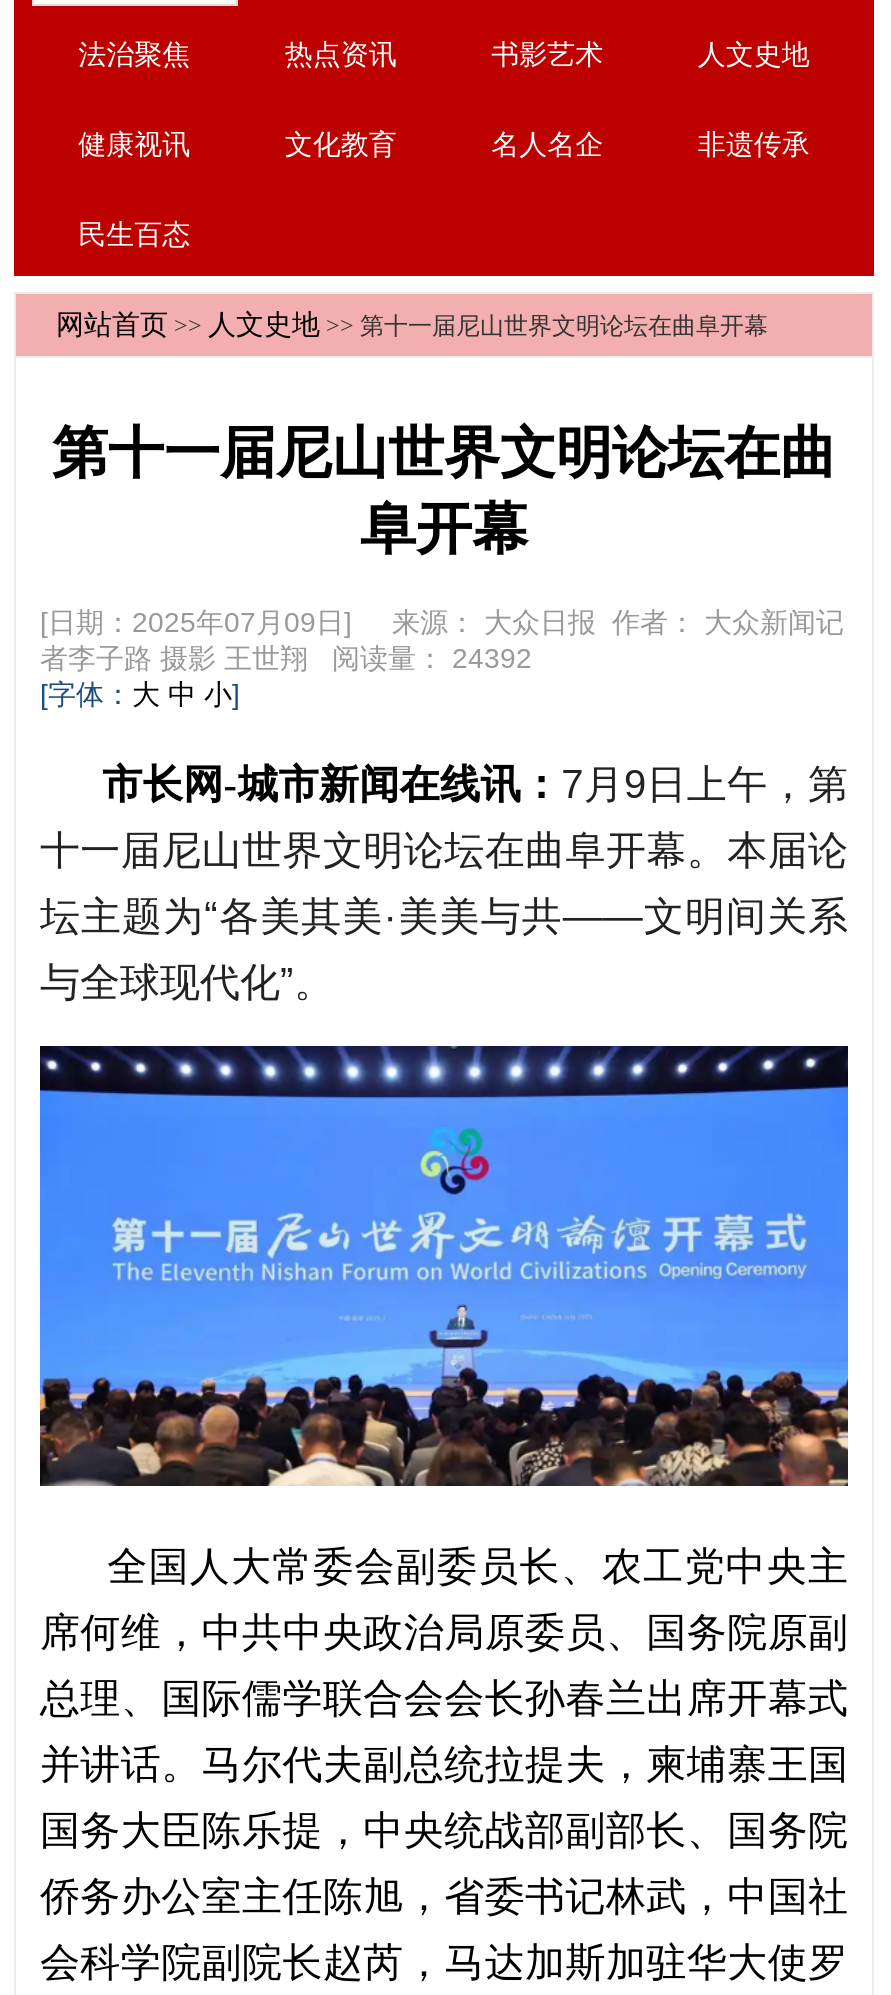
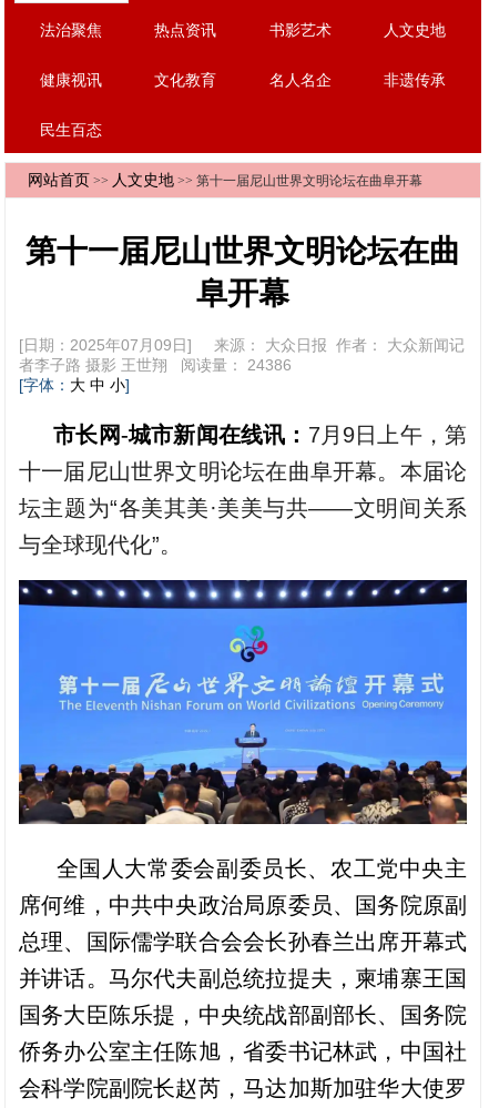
- 者李子路 摄影 王世翔阅读量：24392
+ 者李子路 摄影 王世翔阅读量：24386
